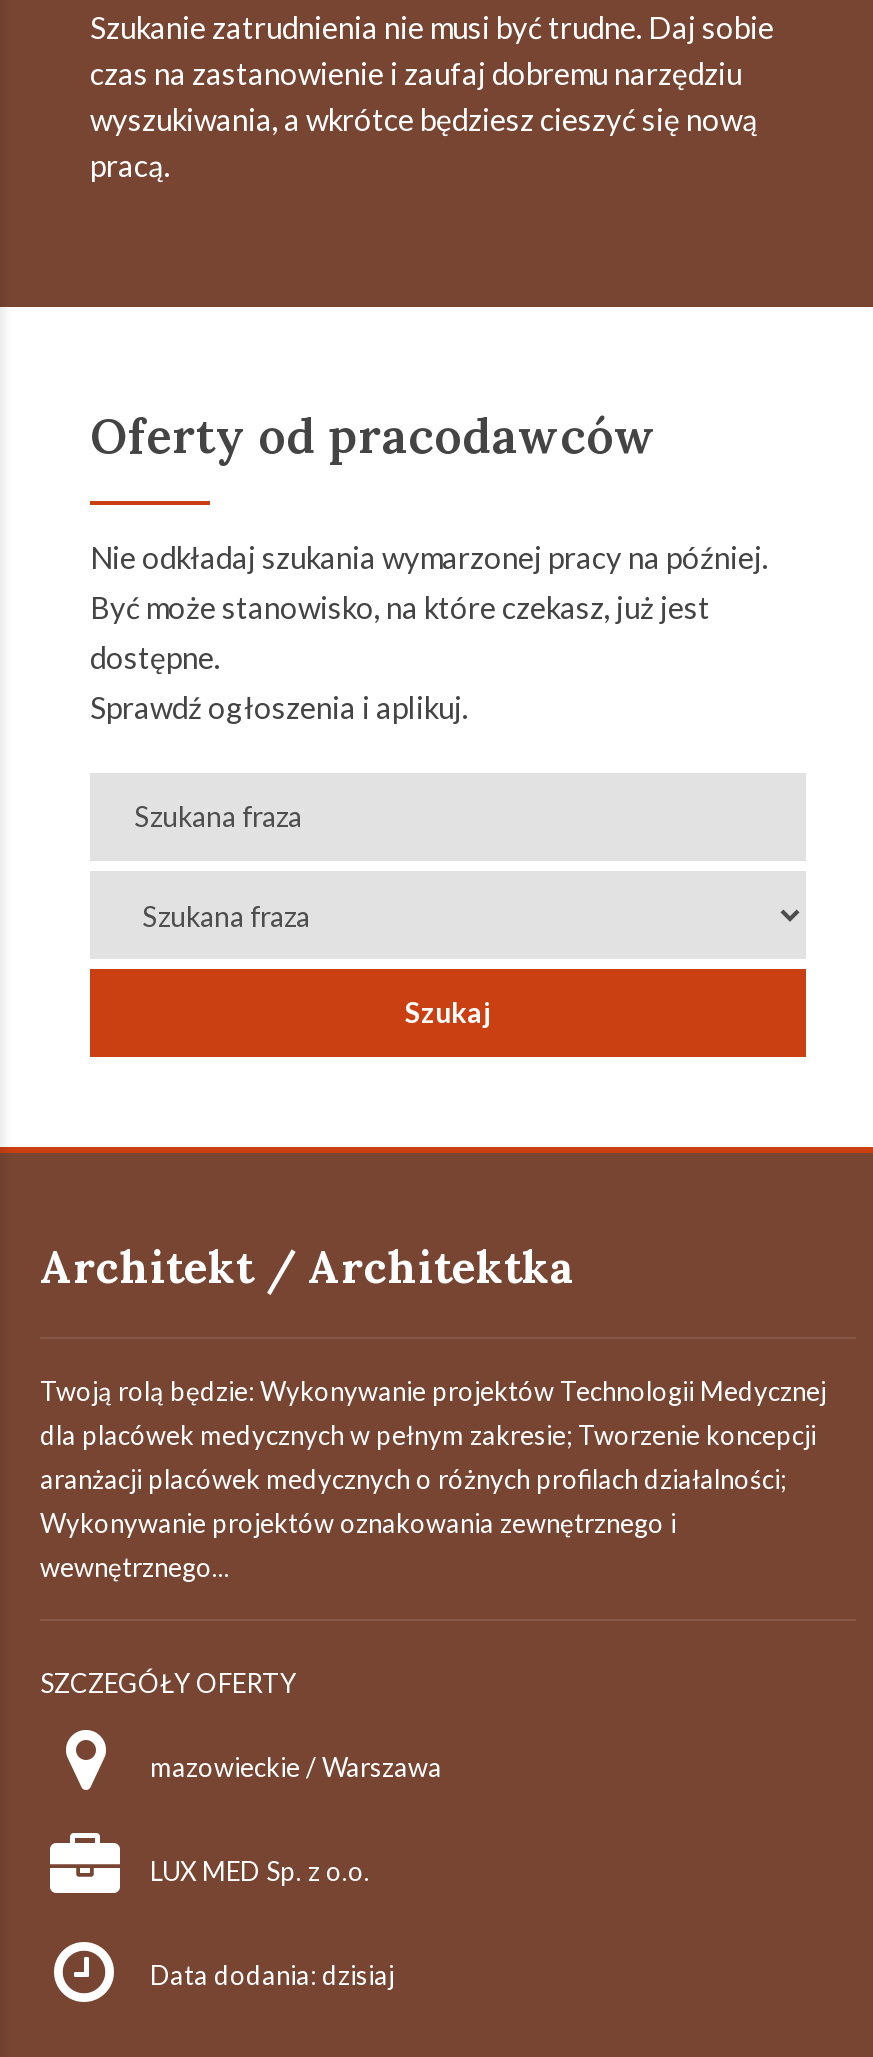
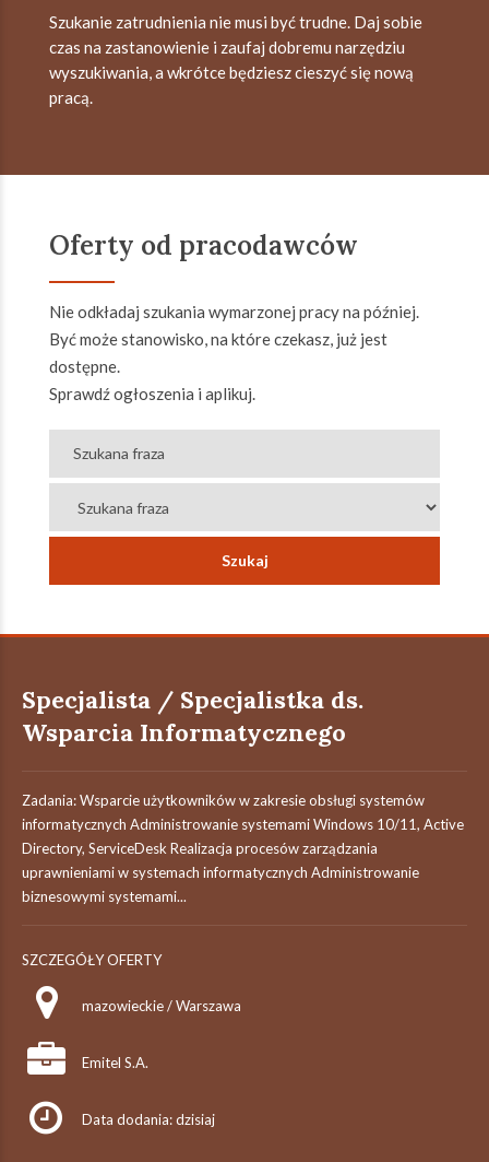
- Architekt / Architektka
+ Specjalista / Specjalistka ds.
+ Wsparcia Informatycznego

- Twoją rolą będzie: Wykonywanie projektów Technologii Medycznej
- dla placówek medycznych w pełnym zakresie; Tworzenie koncepcji
- aranżacji placówek medycznych o różnych profilach działalności;
- Wykonywanie projektów oznakowania zewnętrznego i
- wewnętrznego...
+ Zadania: Wsparcie użytkowników w zakresie obsługi systemów
+ informatycznych Administrowanie systemami Windows 10/11, Active
+ Directory, ServiceDesk Realizacja procesów zarządzania
+ uprawnieniami w systemach informatycznych Administrowanie
+ biznesowymi systemami...

- LUX MED Sp. z o.o.
+ Emitel S.A.
